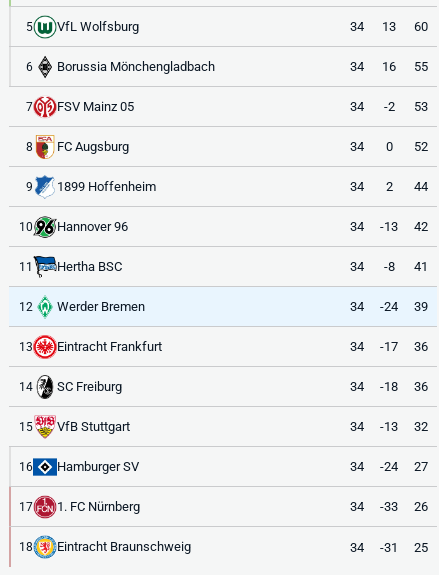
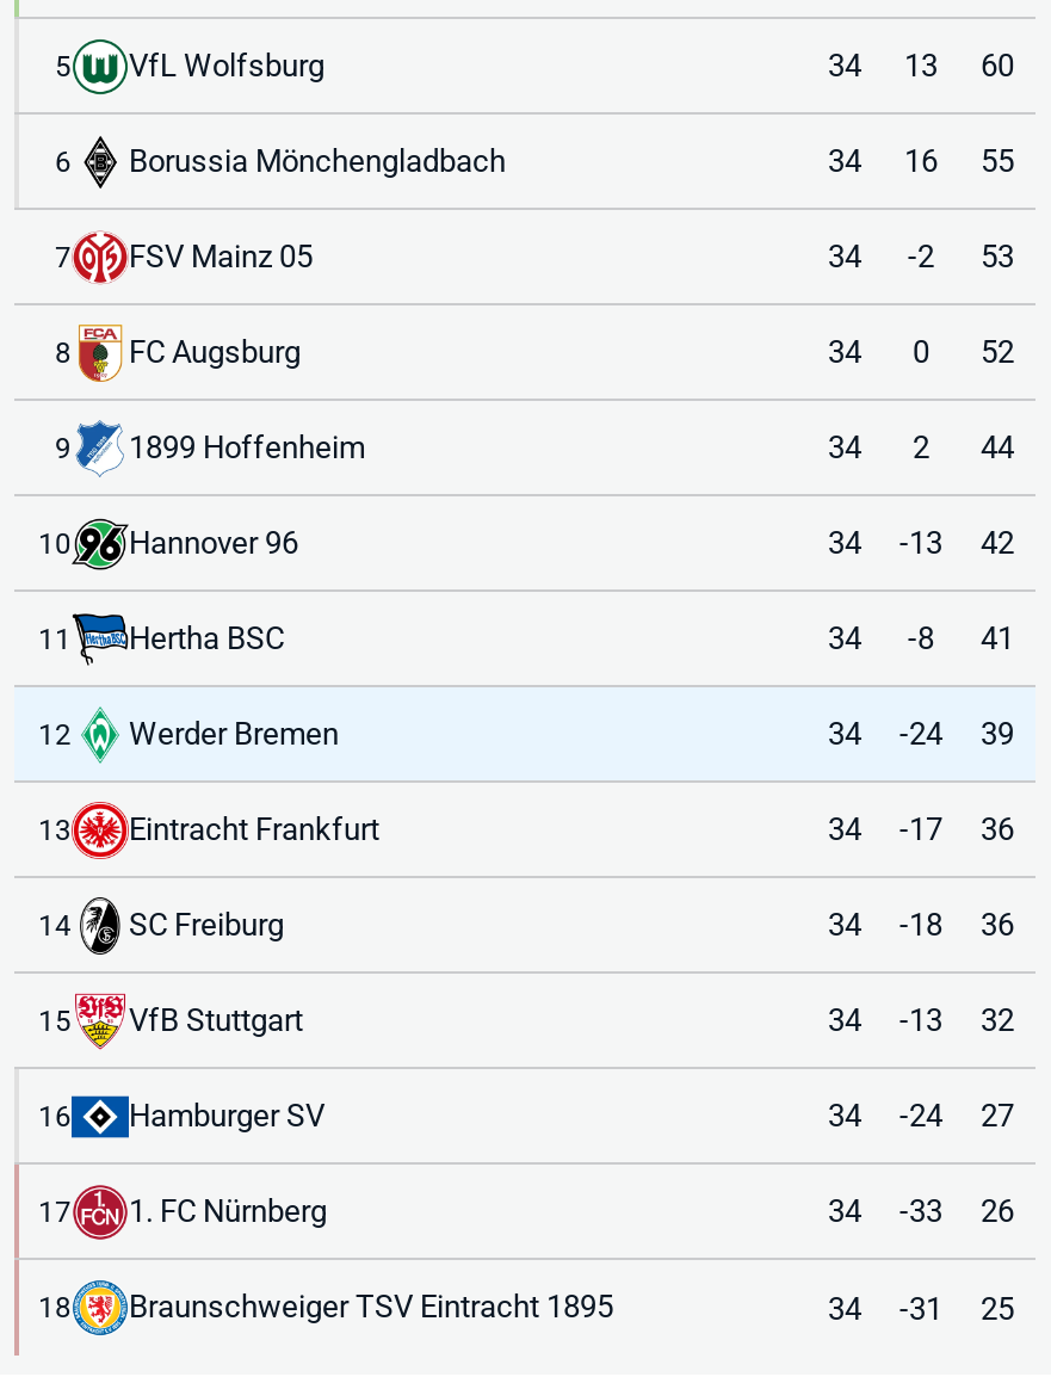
- Eintracht Braunschweig
+ Braunschweiger TSV Eintracht 1895
